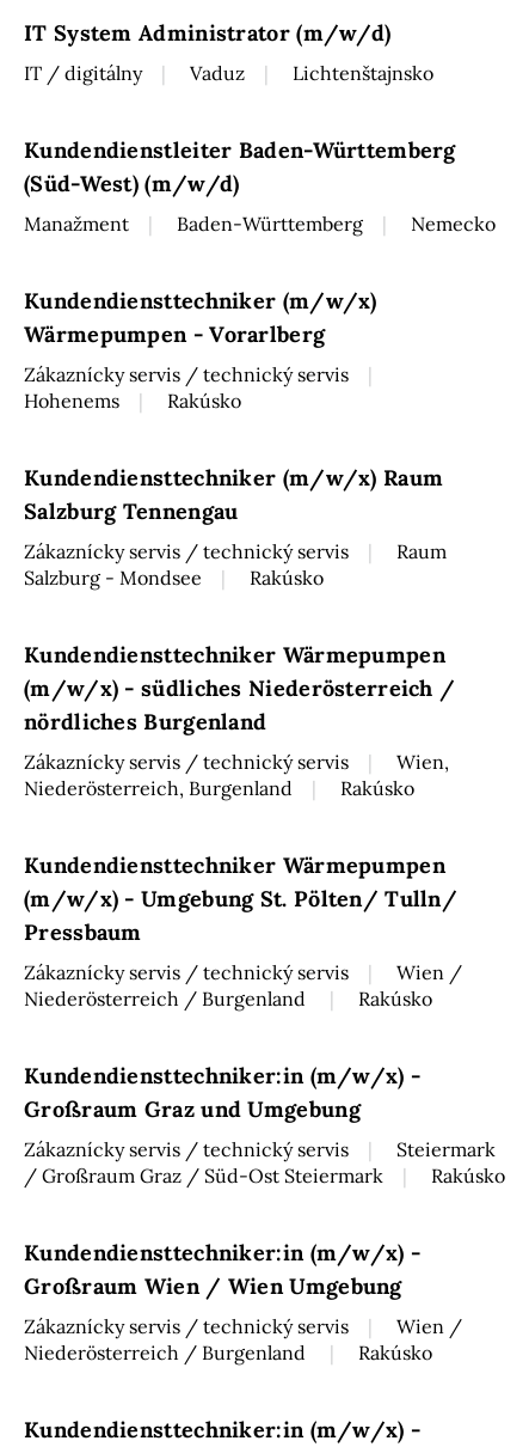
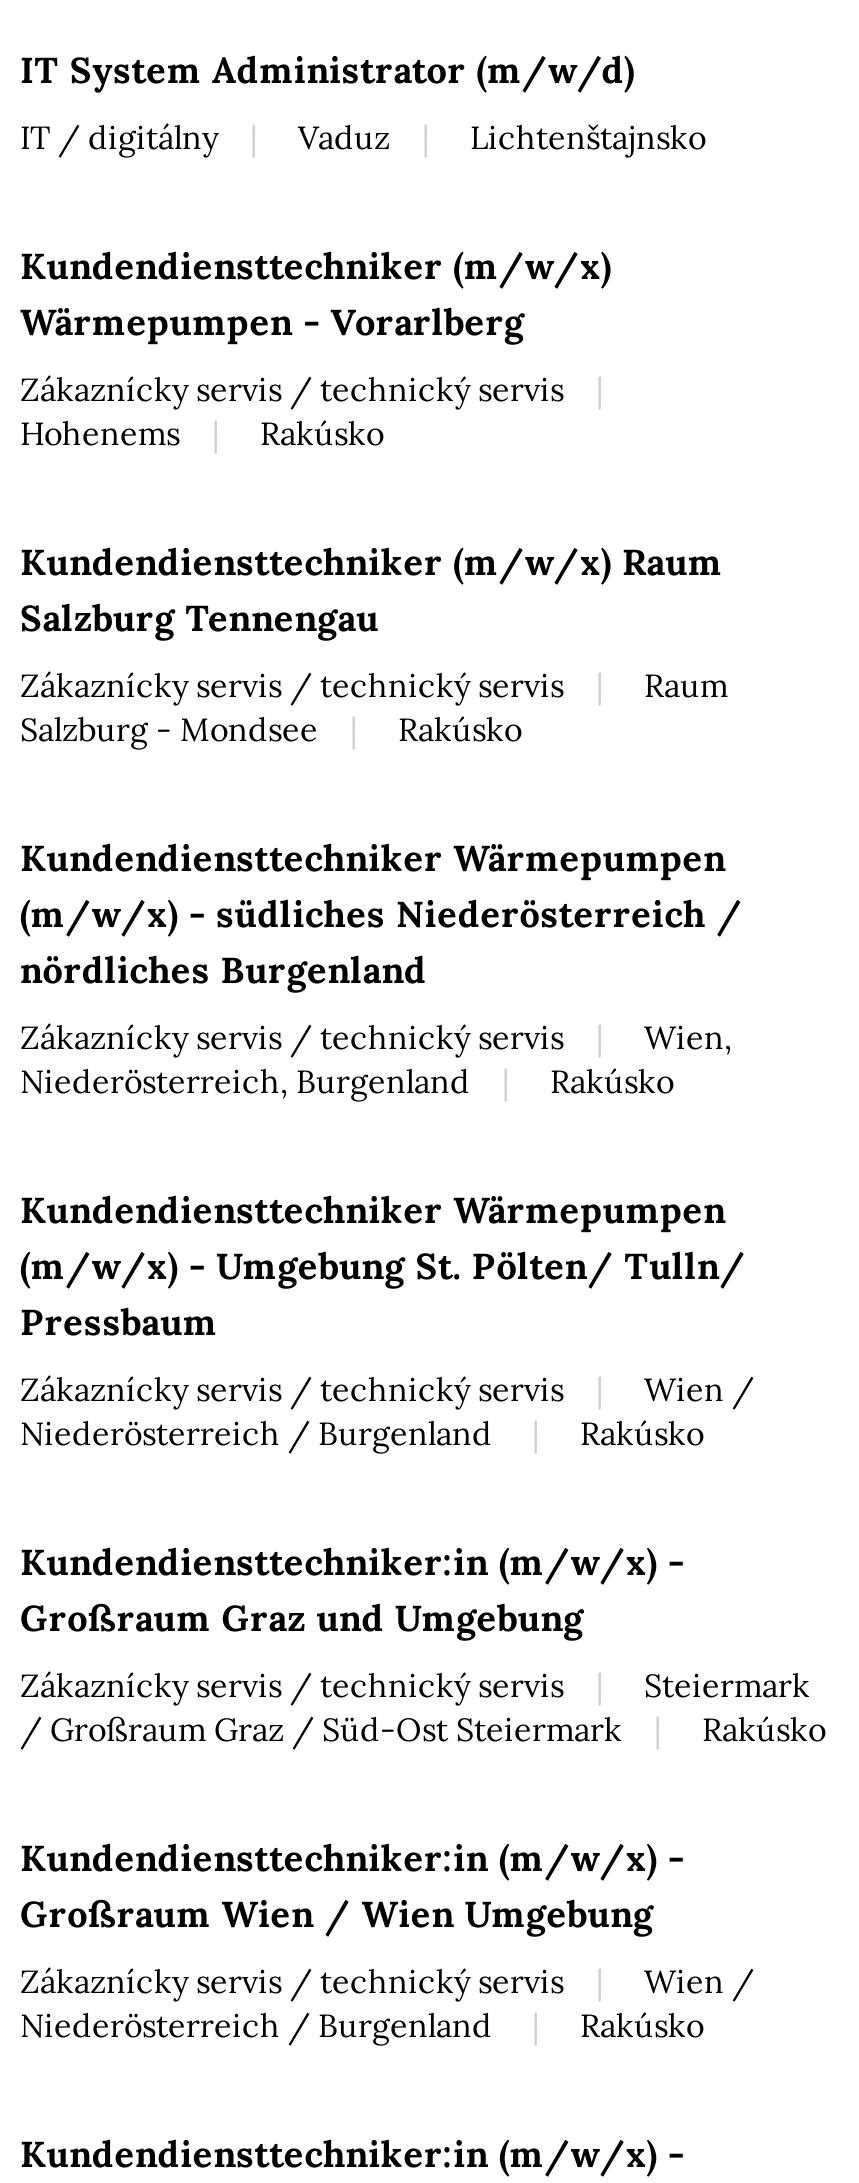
- Kundendienstleiter Baden-Württemberg
- (Süd-West) (m/w/d)
- Manažment
- Baden-Württemberg
- Nemecko
